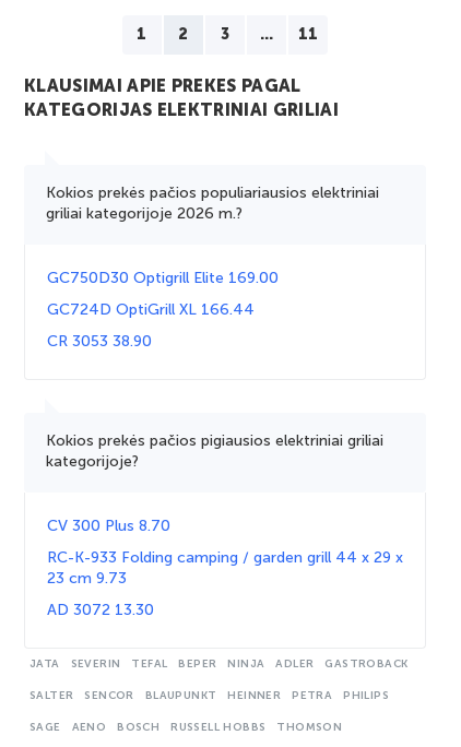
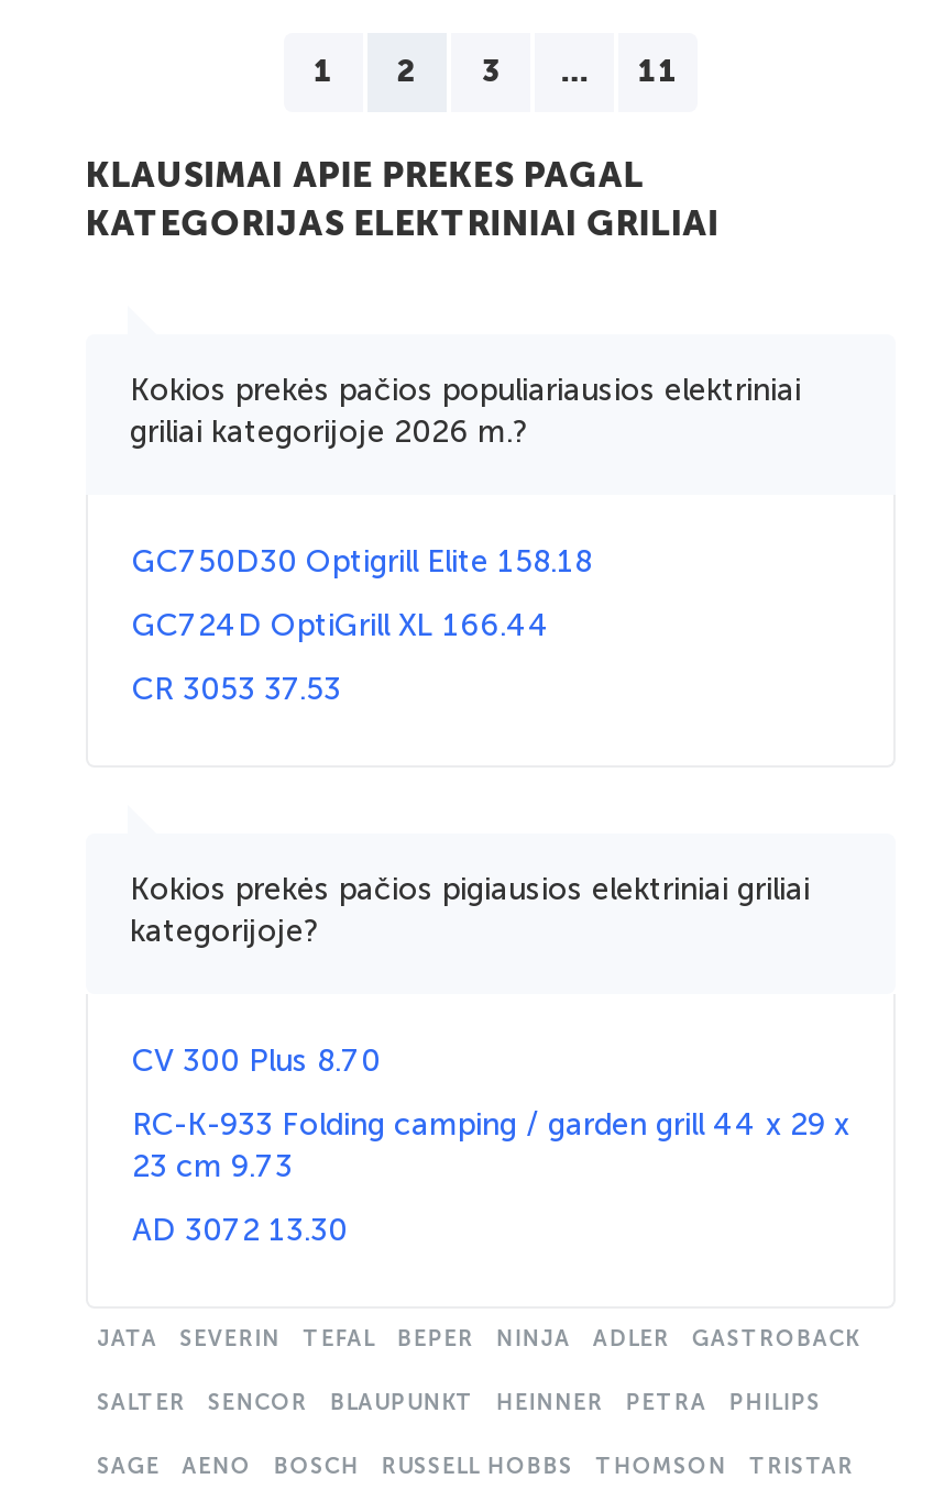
- GC750D30 Optigrill Elite 169.00
+ GC750D30 Optigrill Elite 158.18

- CR 3053 38.90
+ CR 3053 37.53

+ TRISTAR
